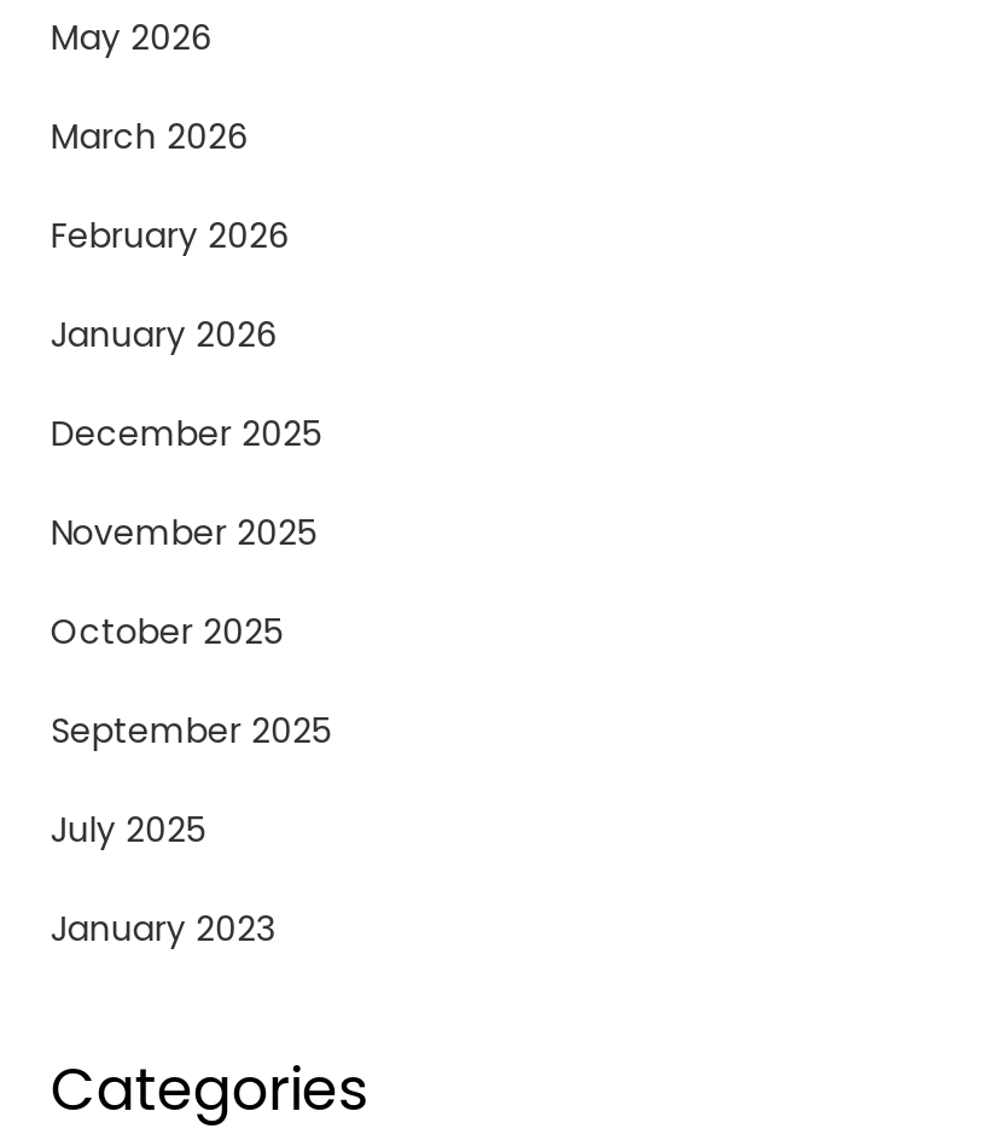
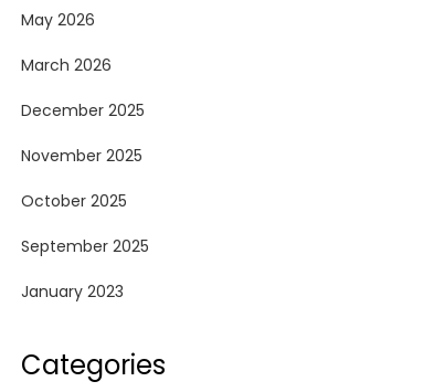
- February 2026
- January 2026

- July 2025
